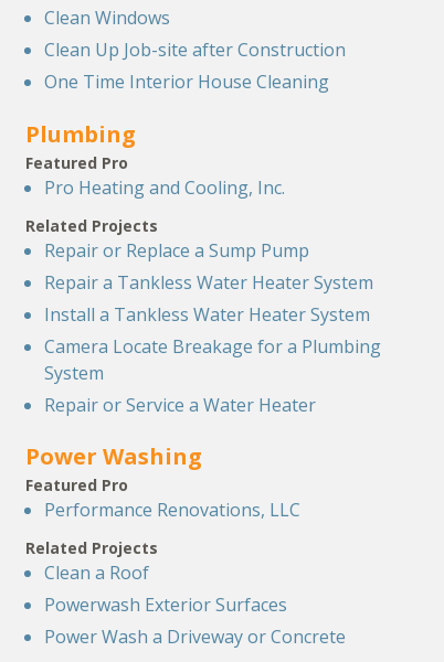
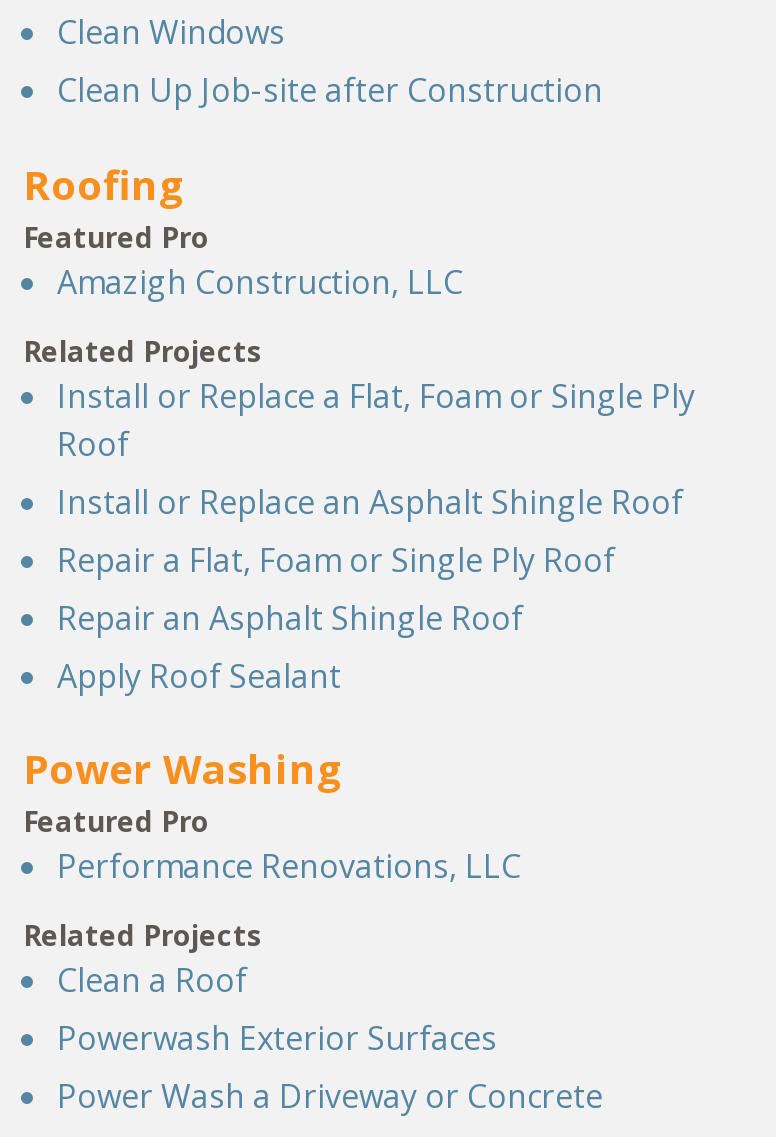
- One Time Interior House Cleaning
- Plumbing
+ Roofing

- Pro Heating and Cooling, Inc.
+ Amazigh Construction, LLC

- Repair or Replace a Sump Pump
- Repair a Tankless Water Heater System
- Install a Tankless Water Heater System
- Camera Locate Breakage for a Plumbing
- System
- Repair or Service a Water Heater
+ Install or Replace a Flat, Foam or Single Ply
+ Roof
+ Install or Replace an Asphalt Shingle Roof
+ Repair a Flat, Foam or Single Ply Roof
+ Repair an Asphalt Shingle Roof
+ Apply Roof Sealant
